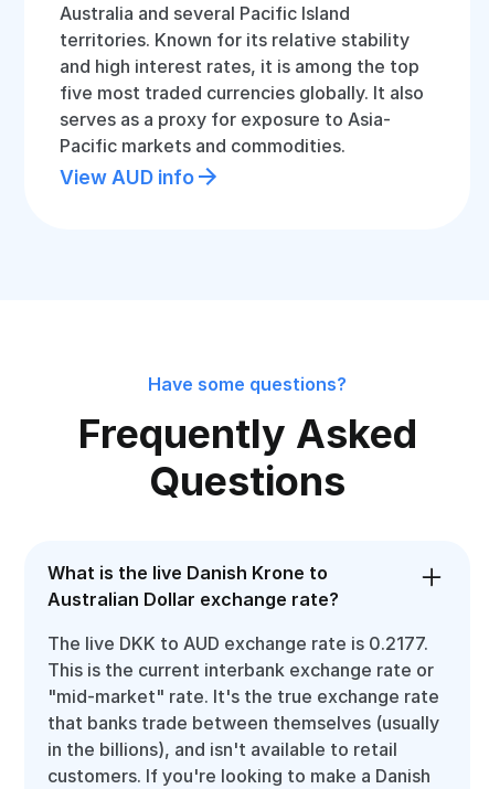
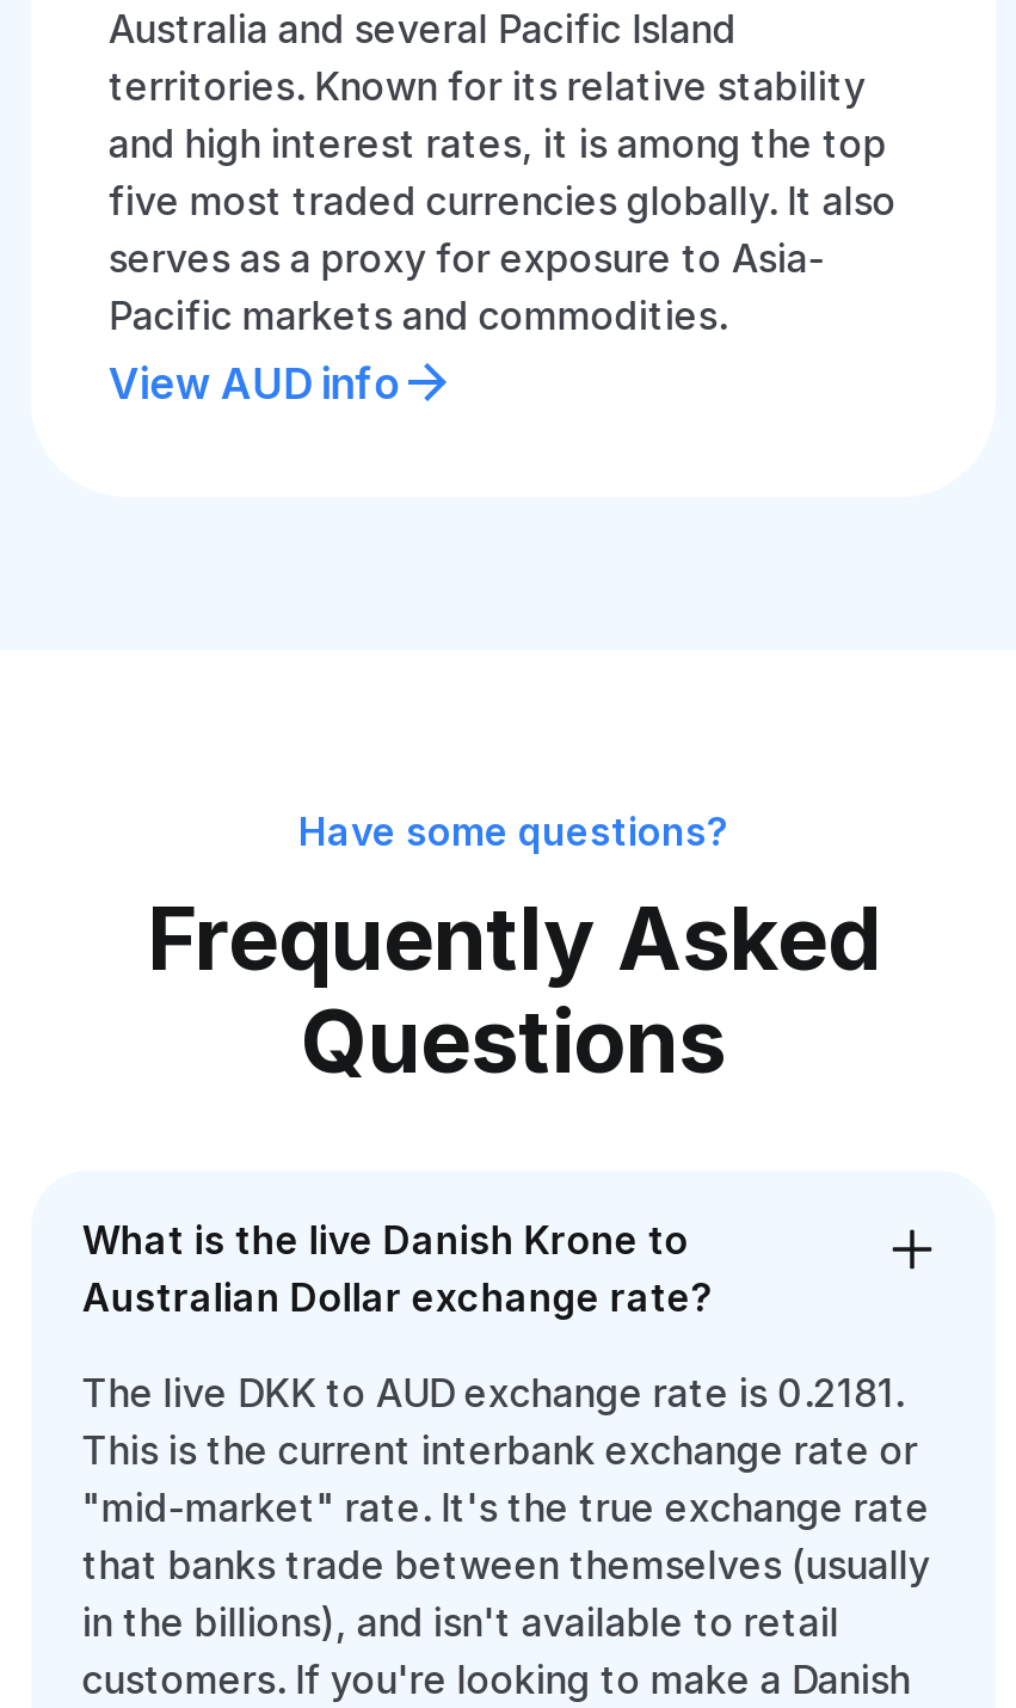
- The live DKK to AUD exchange rate is 0.2177.
+ The live DKK to AUD exchange rate is 0.2181.
